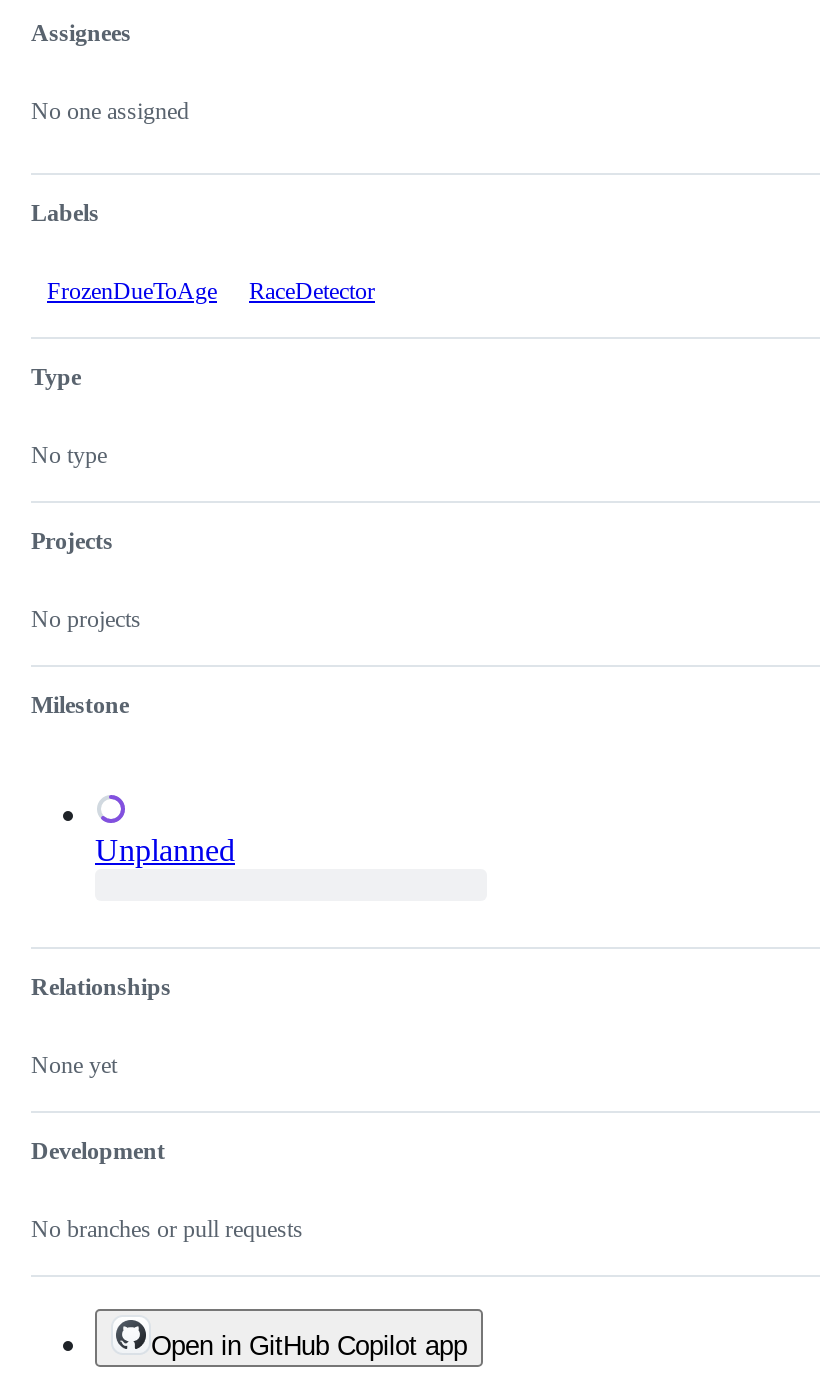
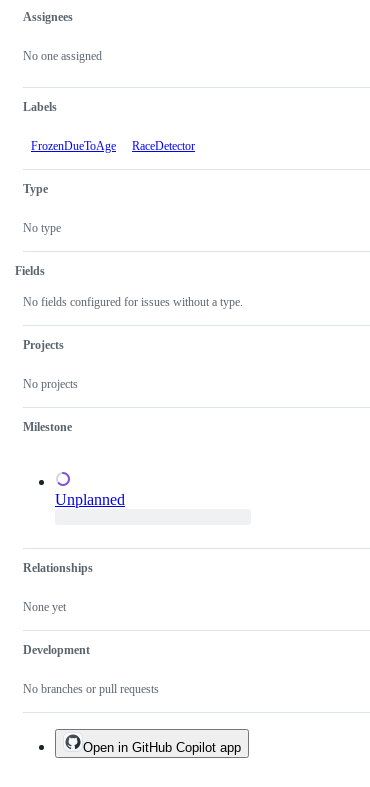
+ Fields
+ No fields configured for issues without a type.
